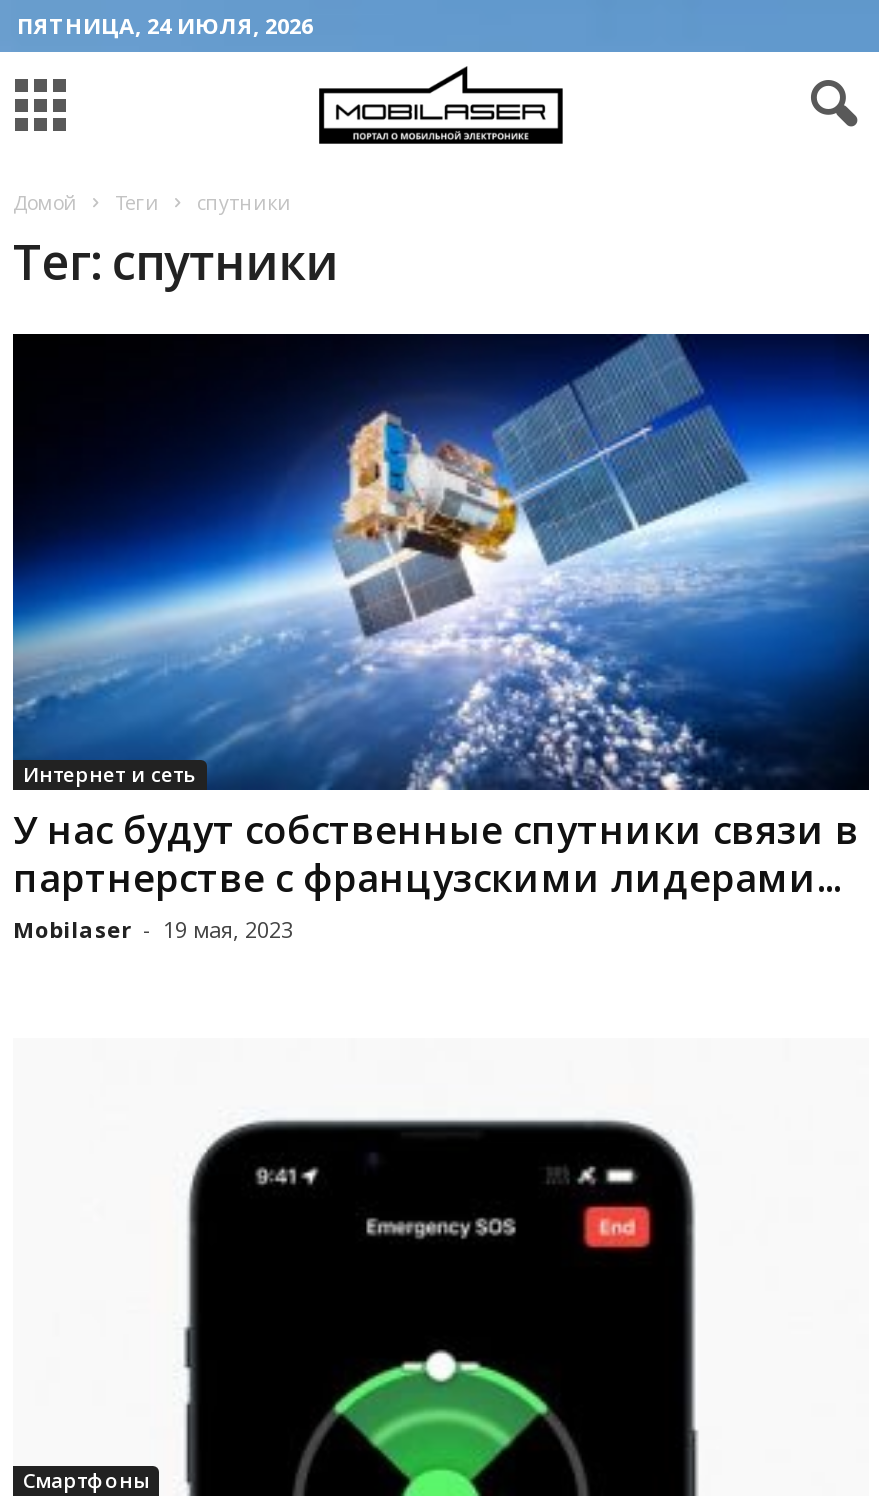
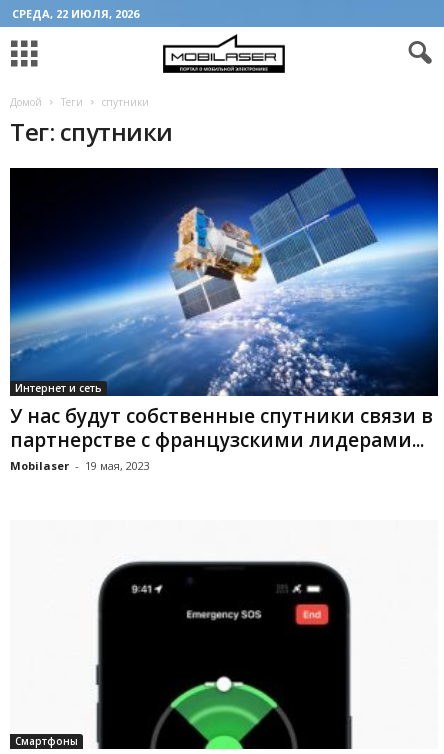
- ПЯТНИЦА, 24 ИЮЛЯ, 2026
+ СРЕДА, 22 ИЮЛЯ, 2026
